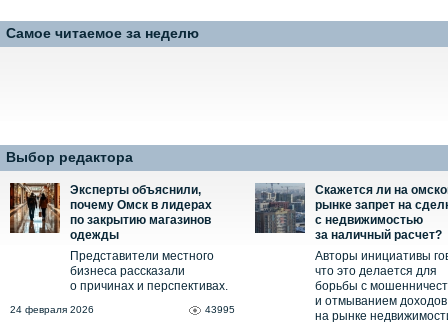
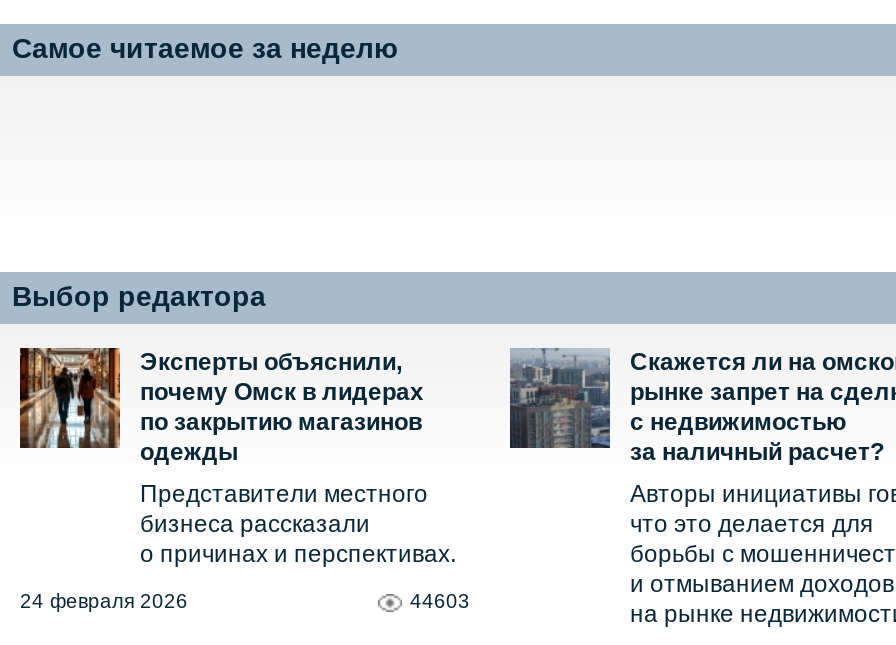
- 43995
+ 44603
